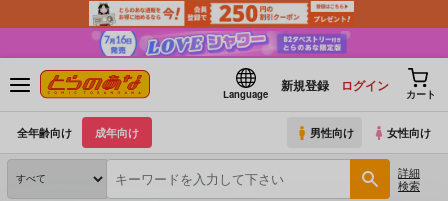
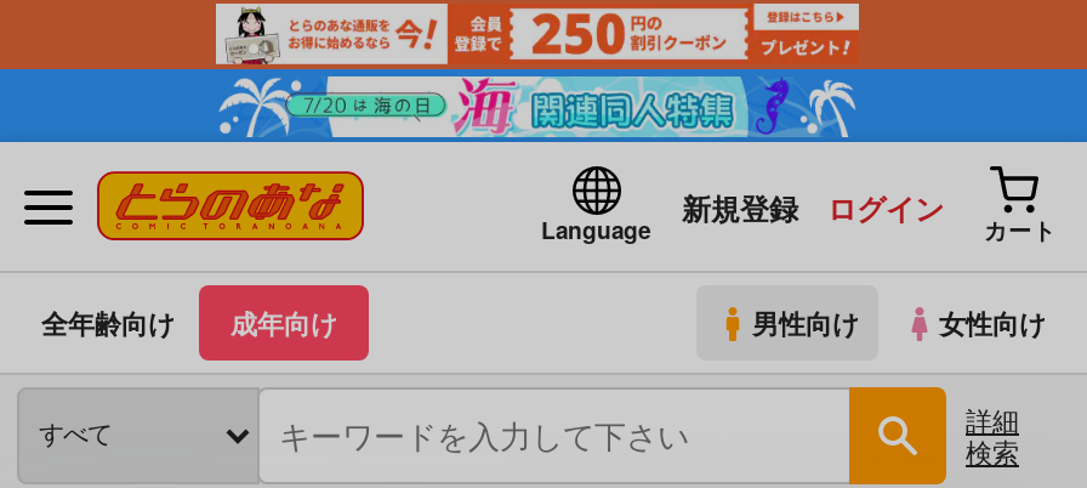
- [image]
+ [image]
